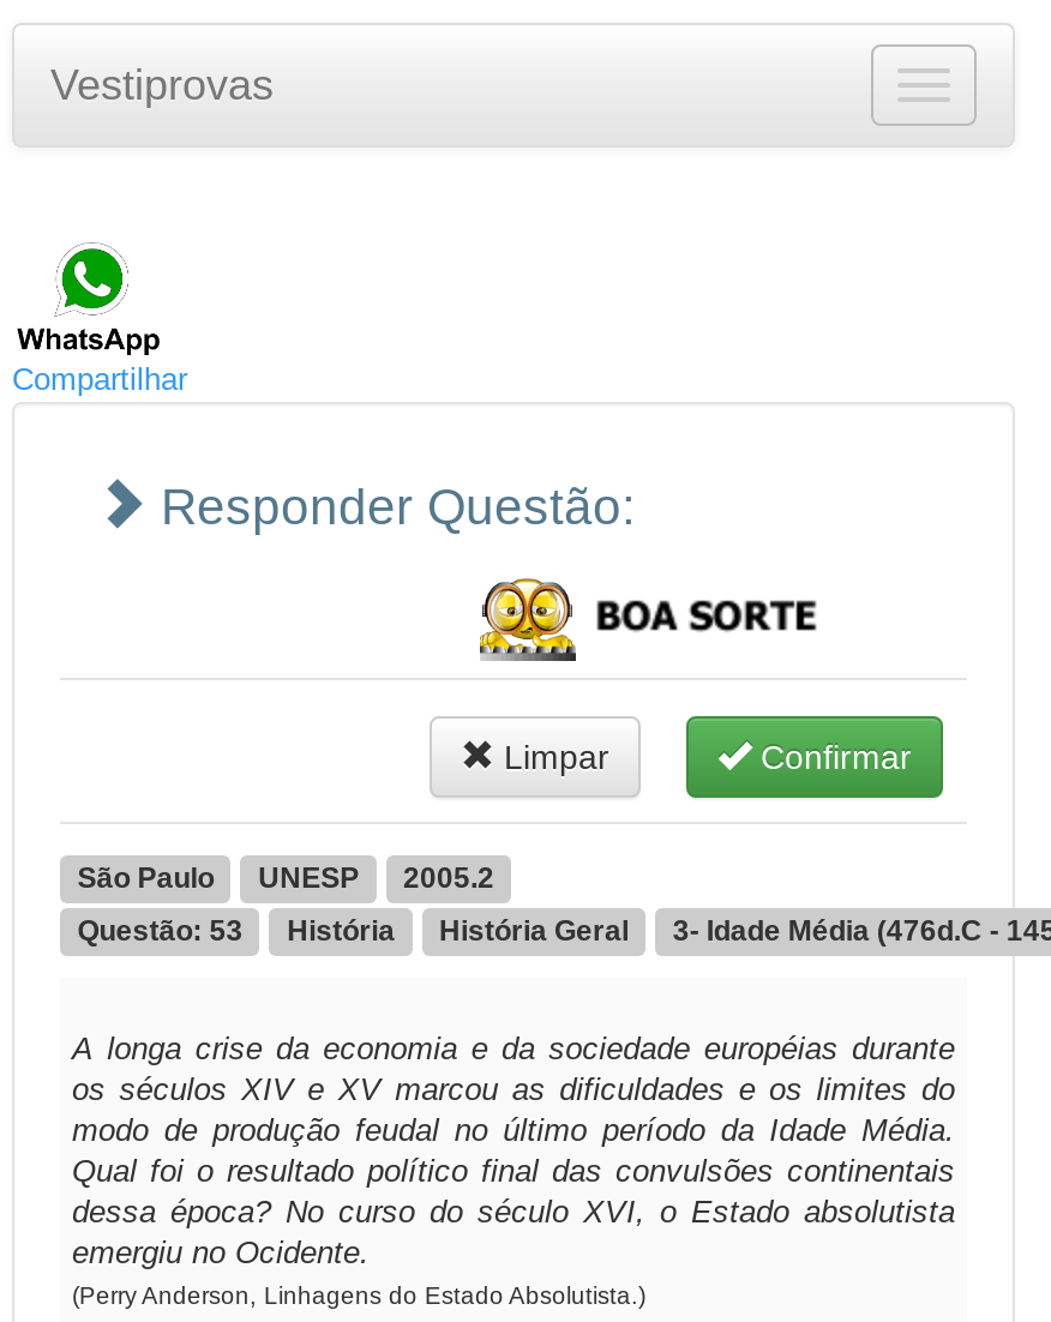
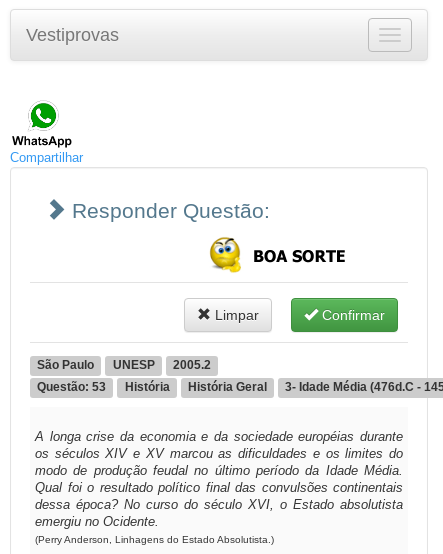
- [image]
+ [image]
